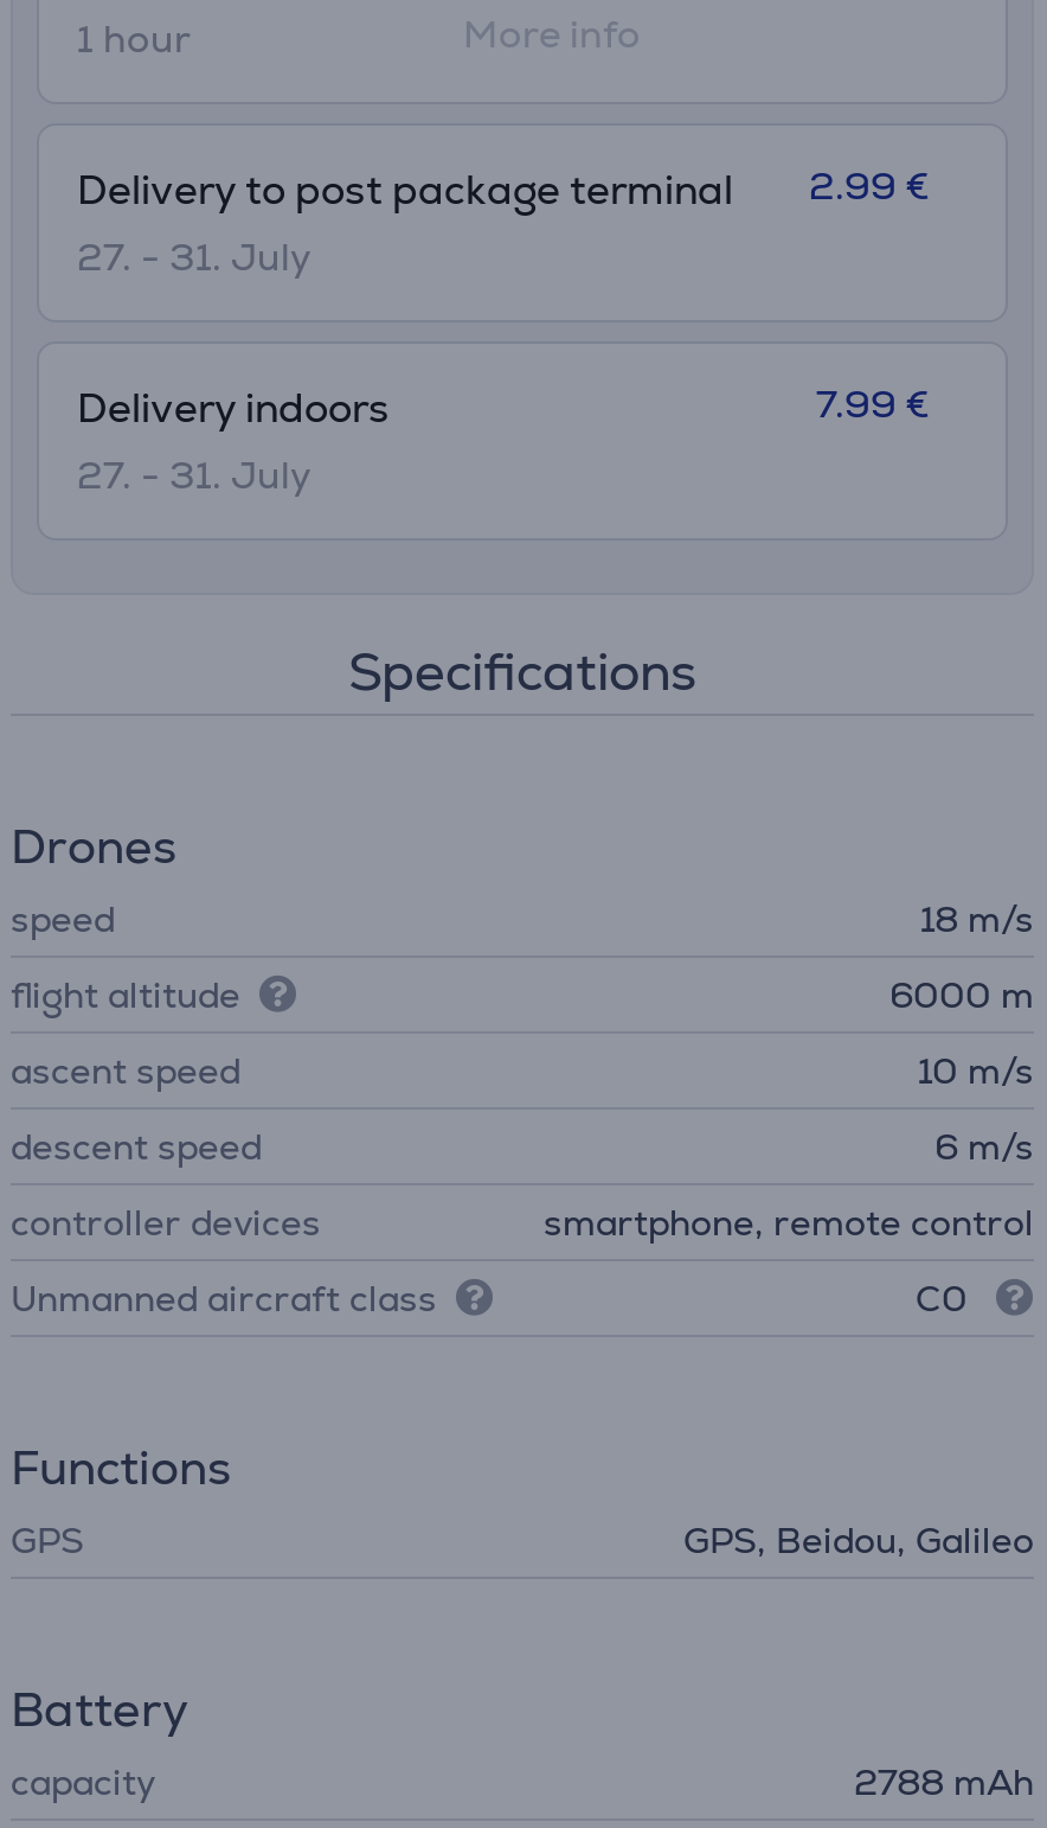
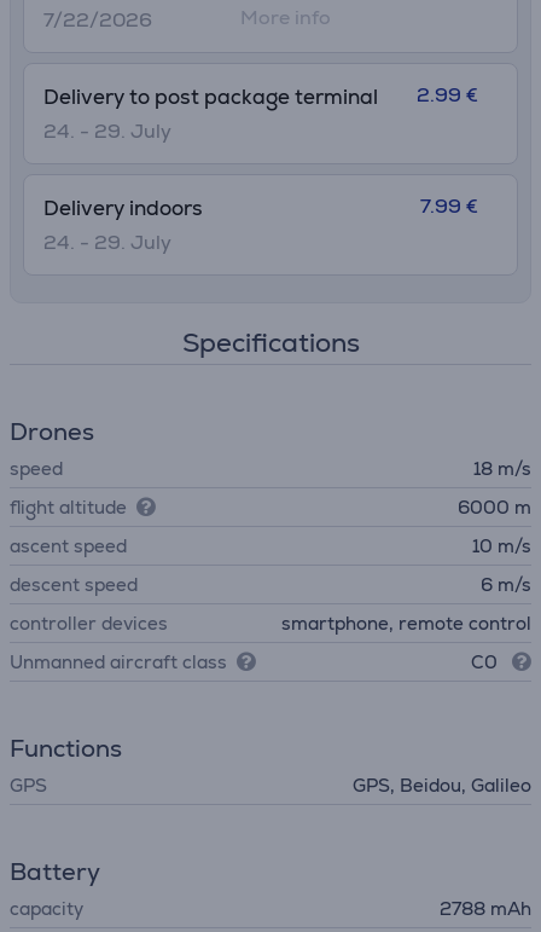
- 1 hour
+ 7/22/2026

- 27. - 31. July
+ 24. - 29. July

- 27. - 31. July
+ 24. - 29. July
